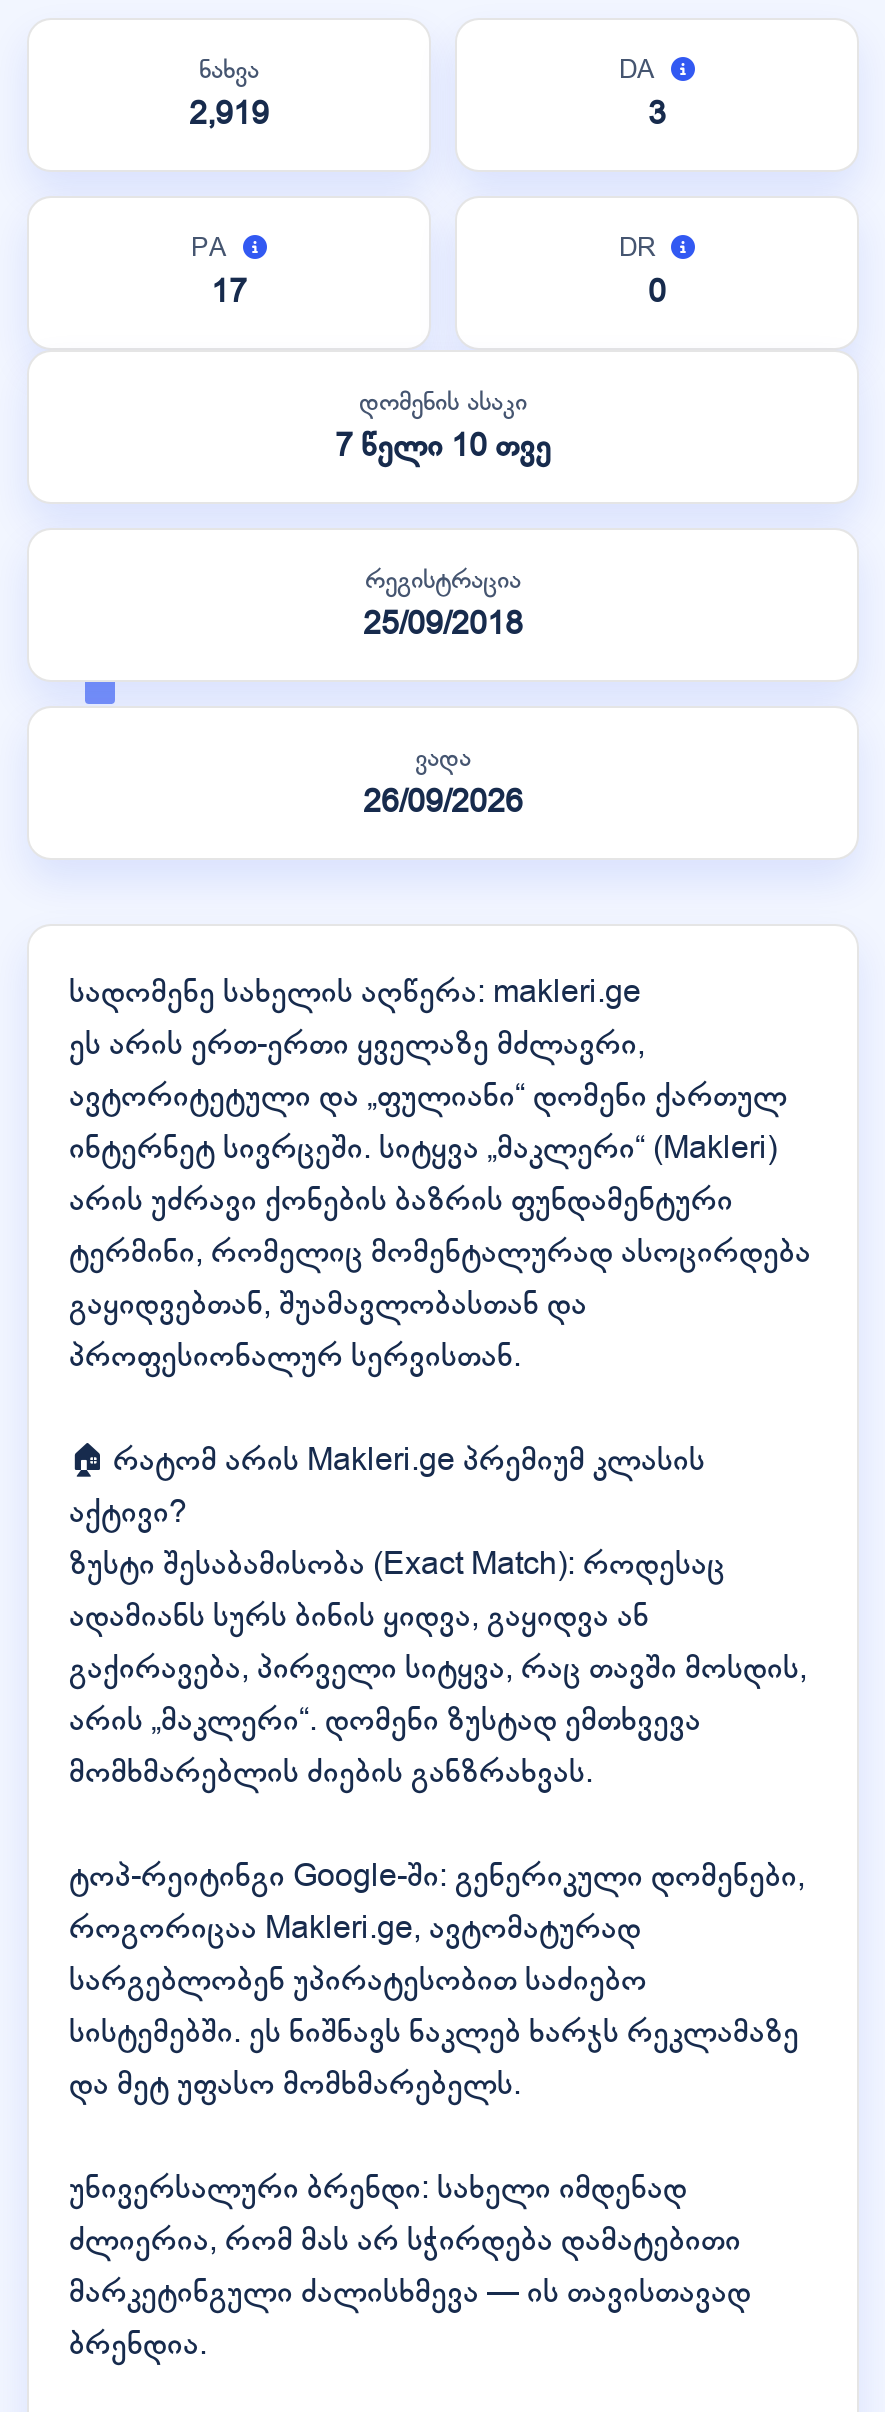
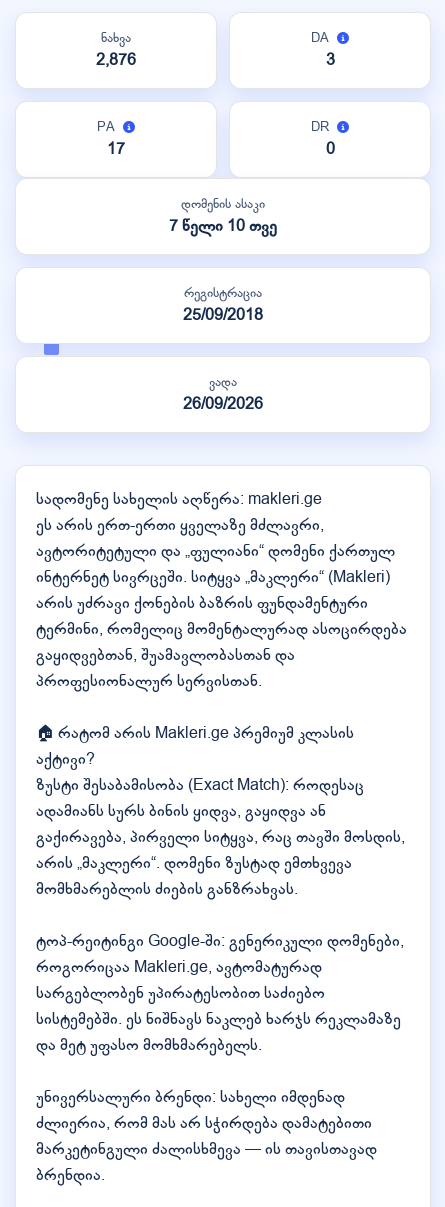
- 2,919
+ 2,876
